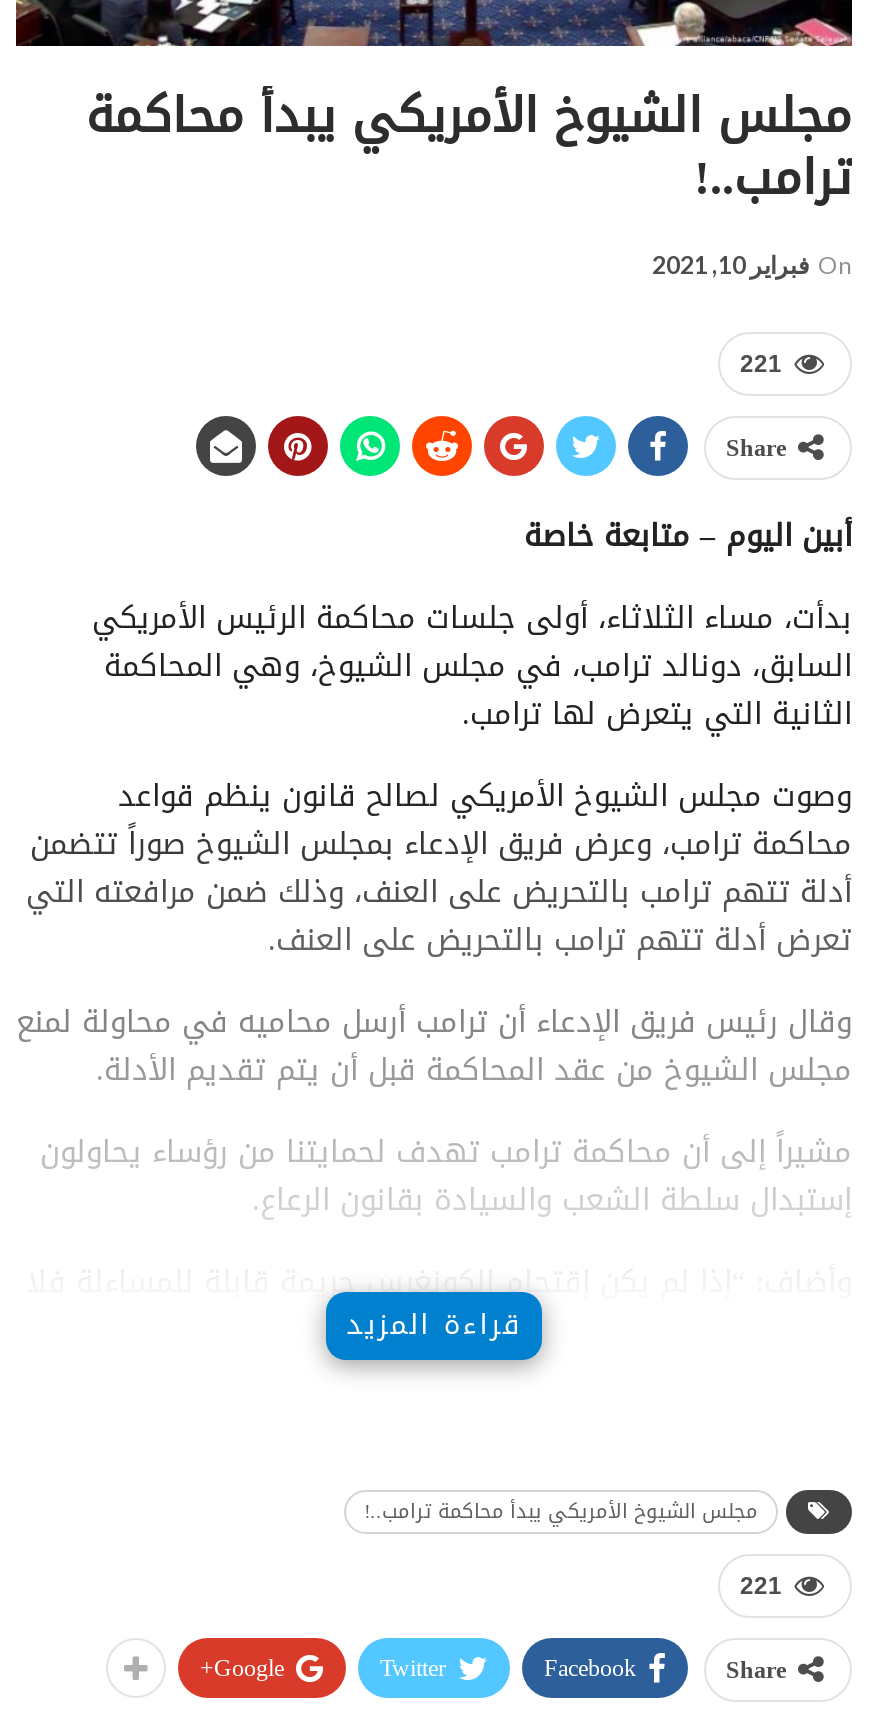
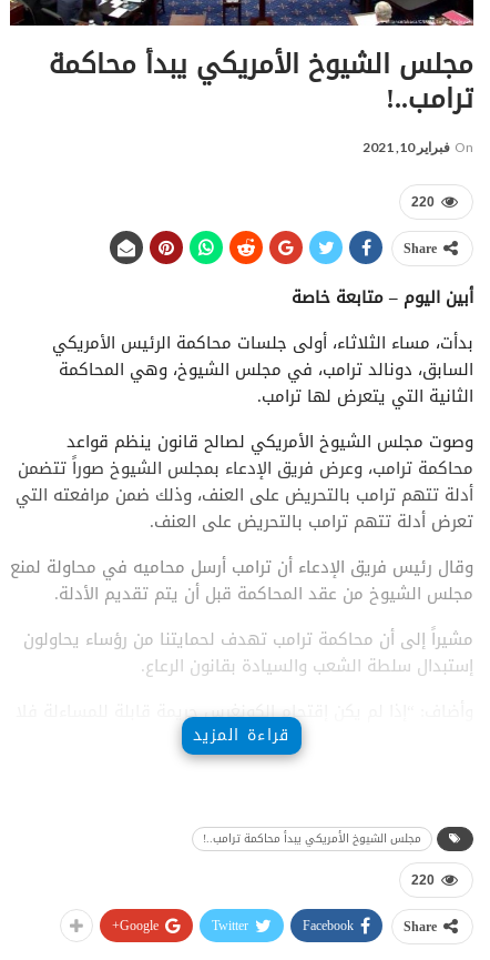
- 221
+ 220

- 221
+ 220
